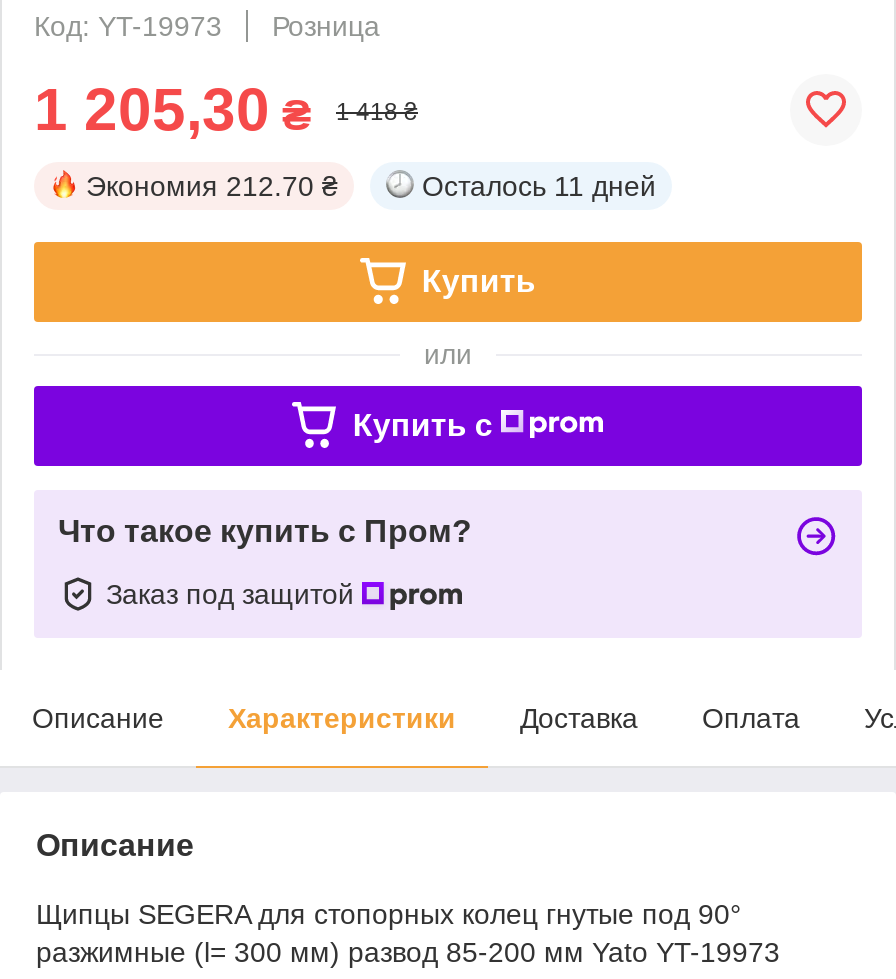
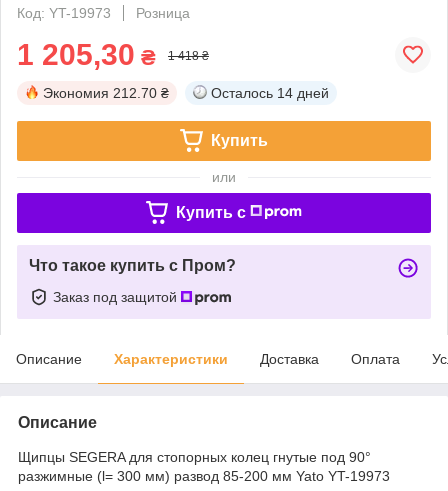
- Осталось 11 дней
+ Осталось 14 дней
